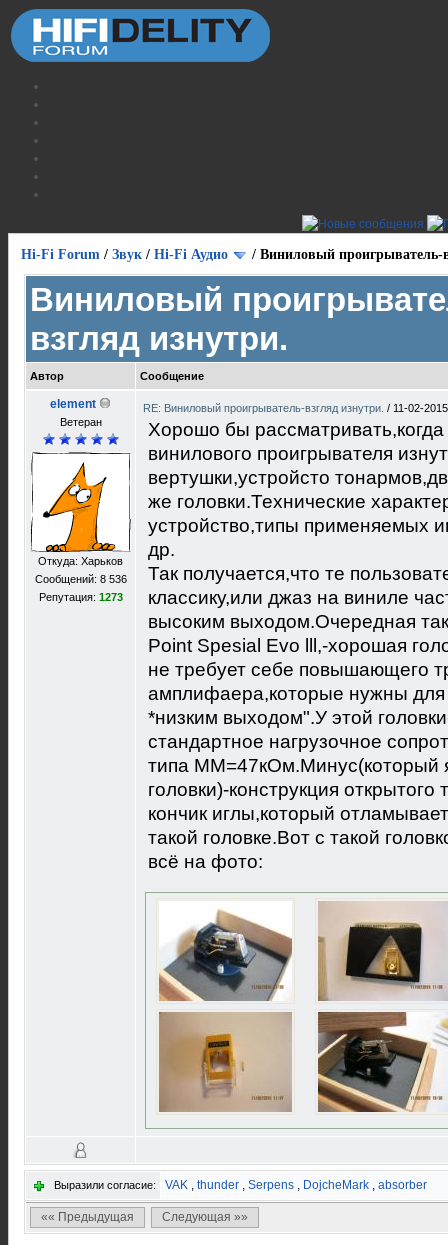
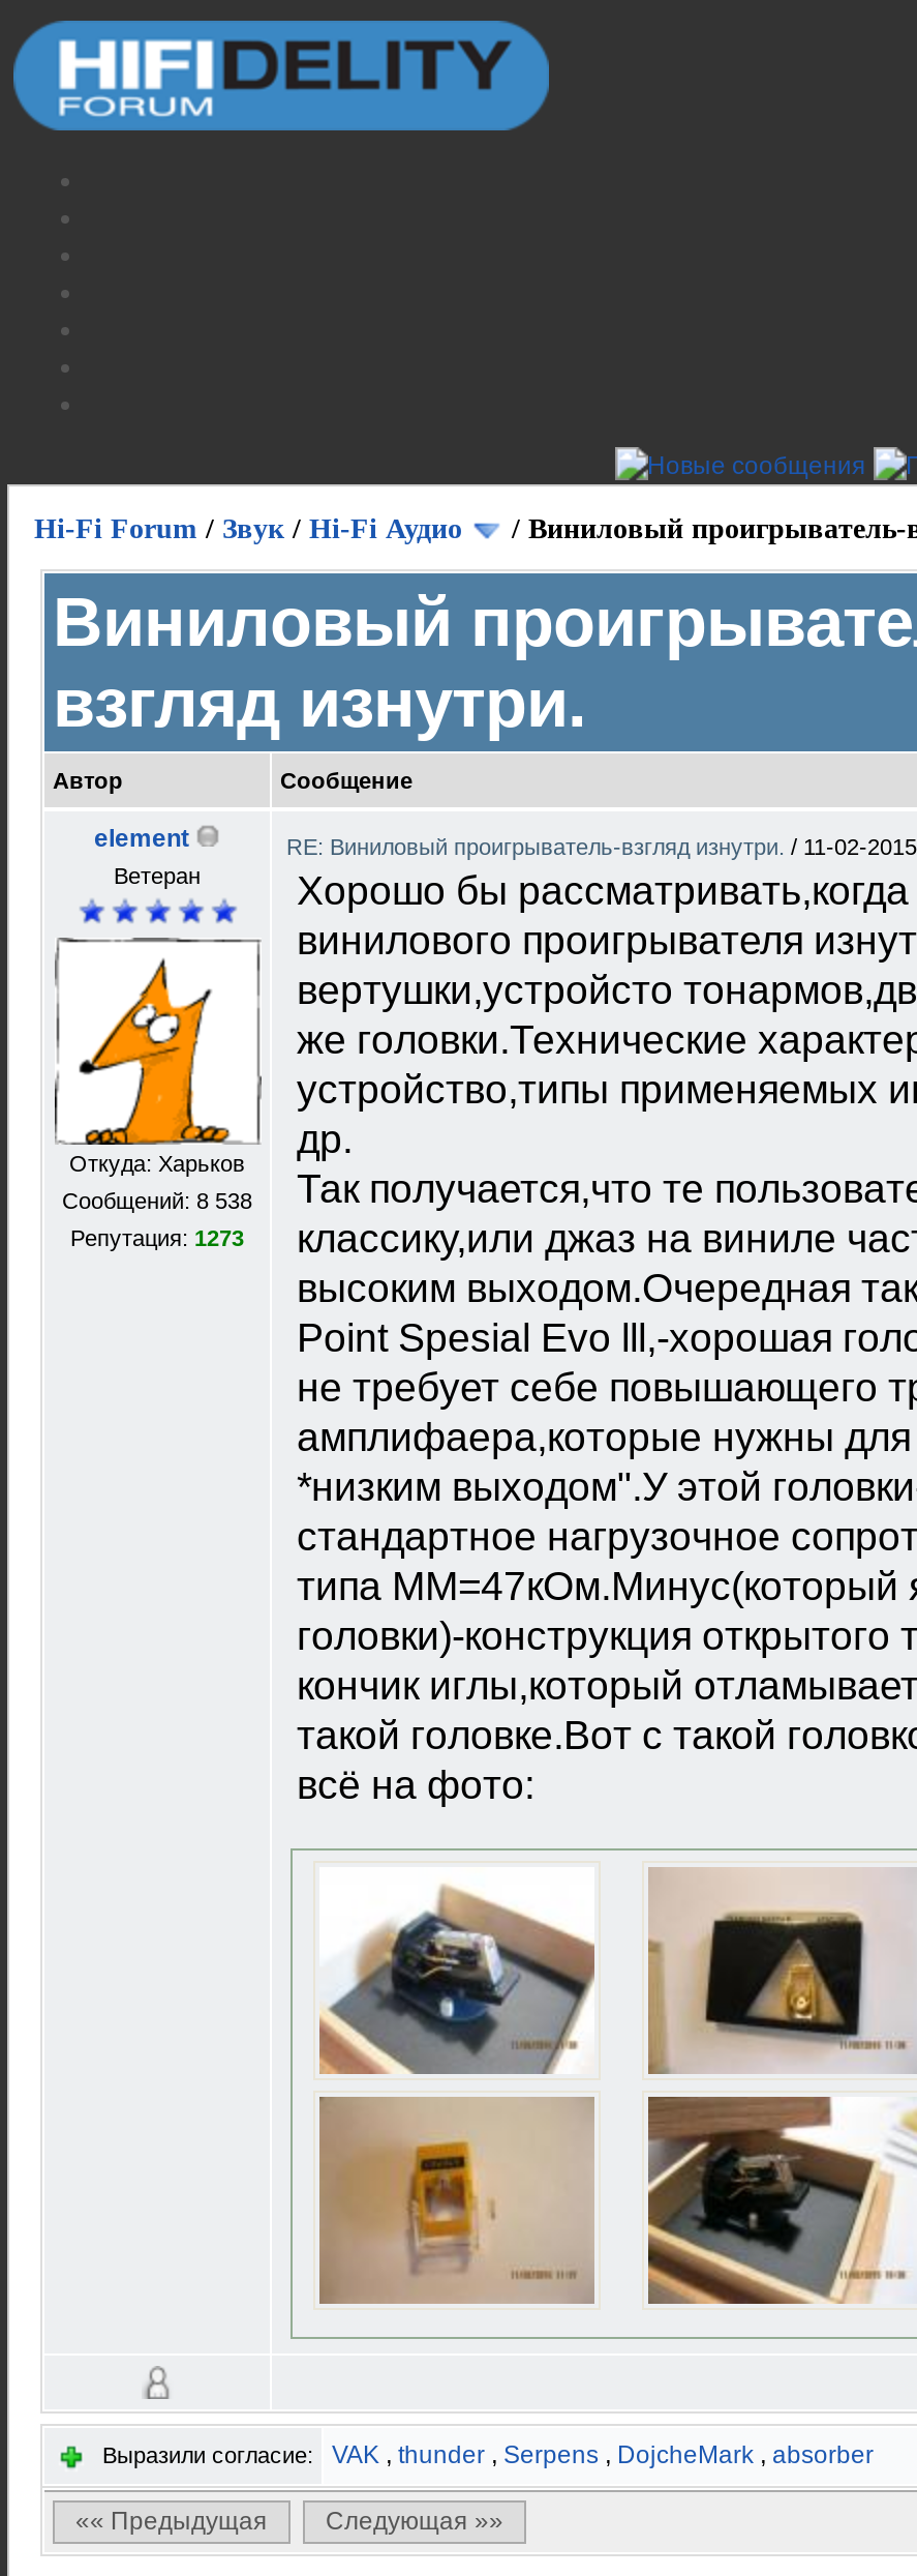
- Сообщений: 8 536
+ Сообщений: 8 538
